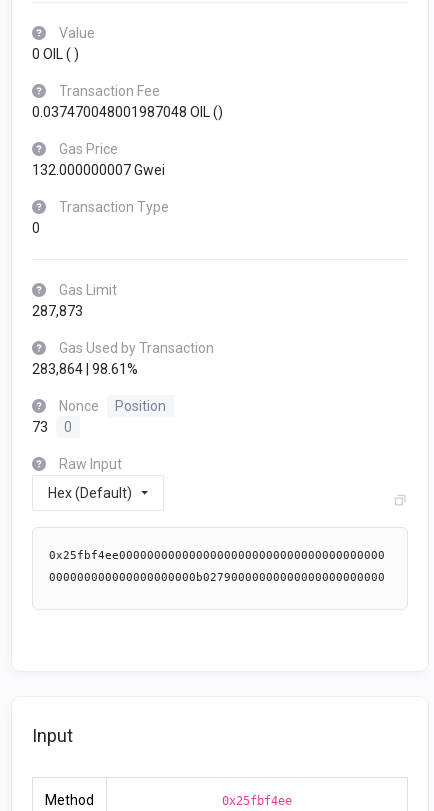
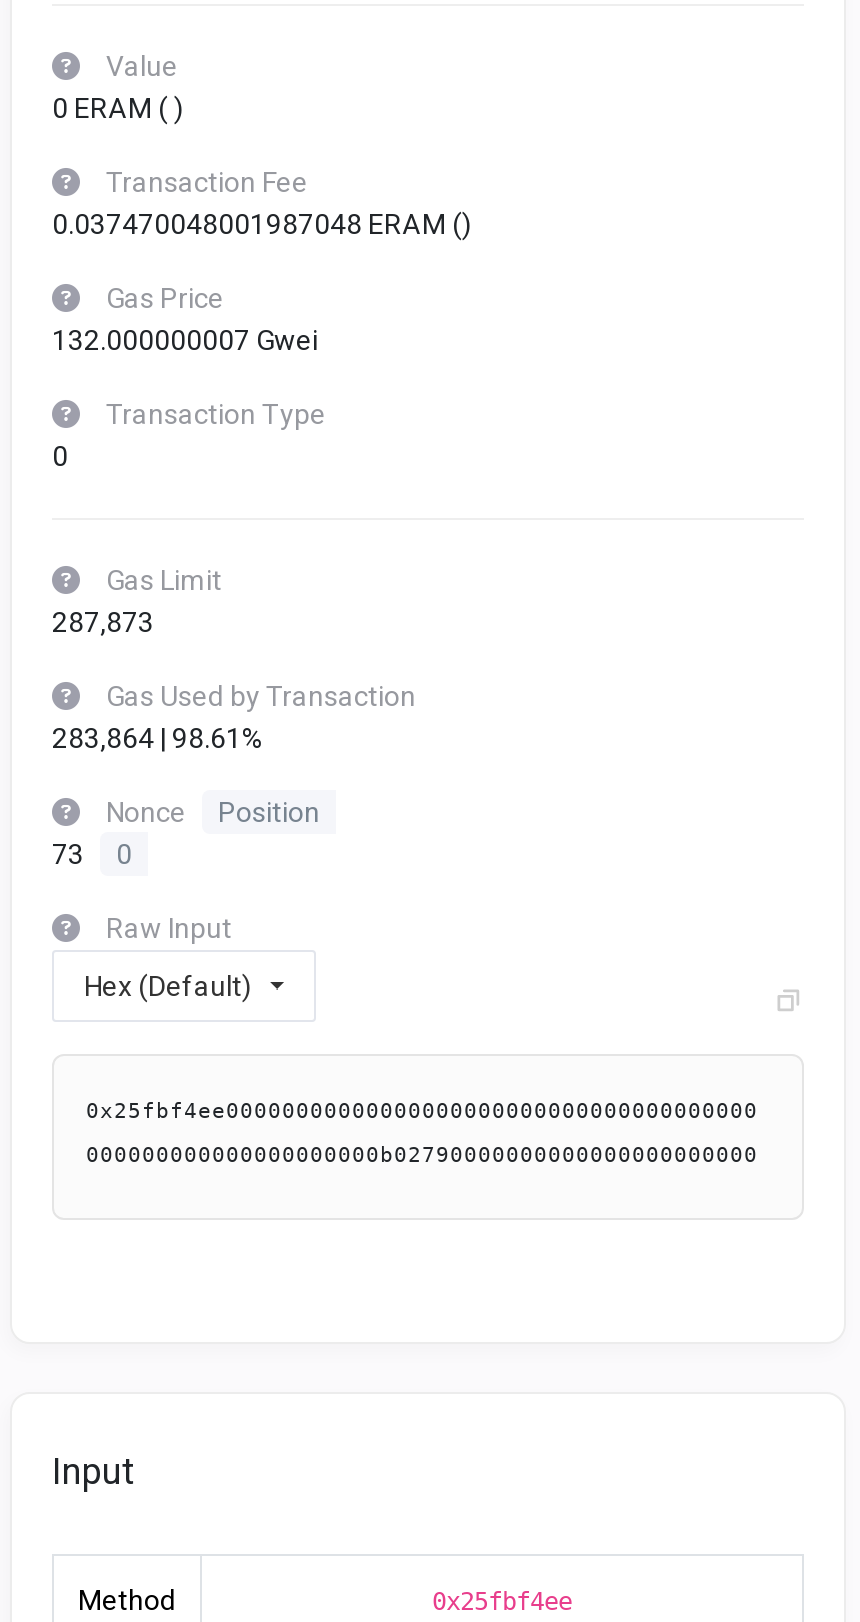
- 0 OIL ( )
+ 0 ERAM ( )

- 0.037470048001987048 OIL ()
+ 0.037470048001987048 ERAM ()
